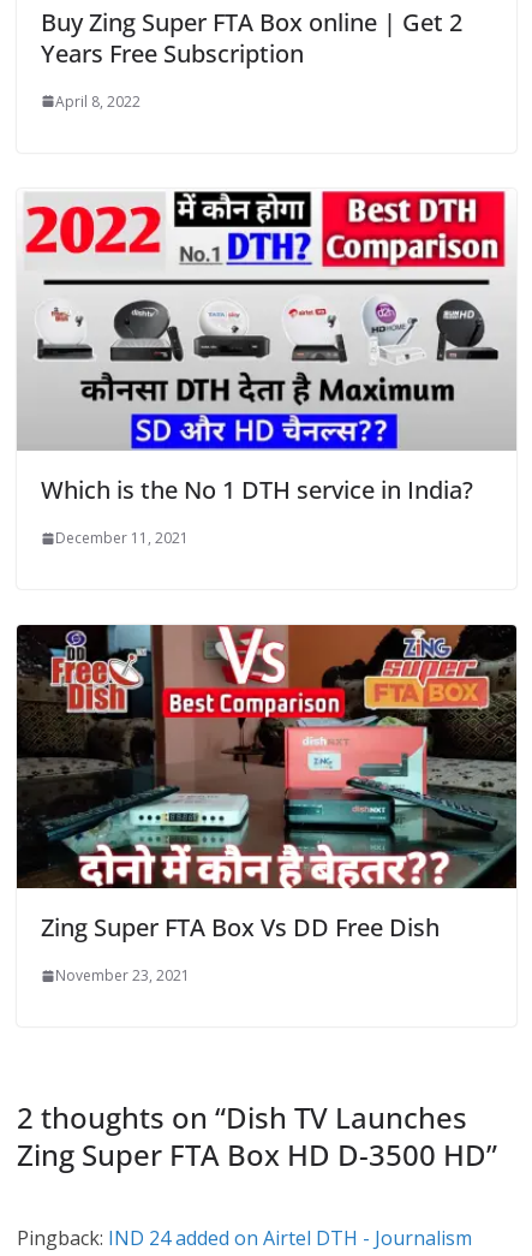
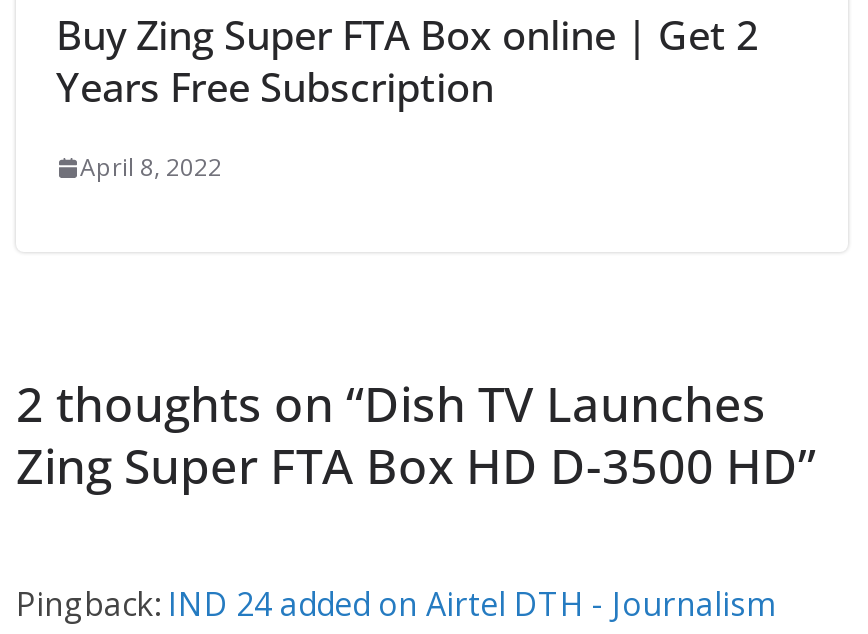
- [image]
- Which is the No 1 DTH service in India?
- December 11, 2021

- [image]
- Zing Super FTA Box Vs DD Free Dish
- November 23, 2021
